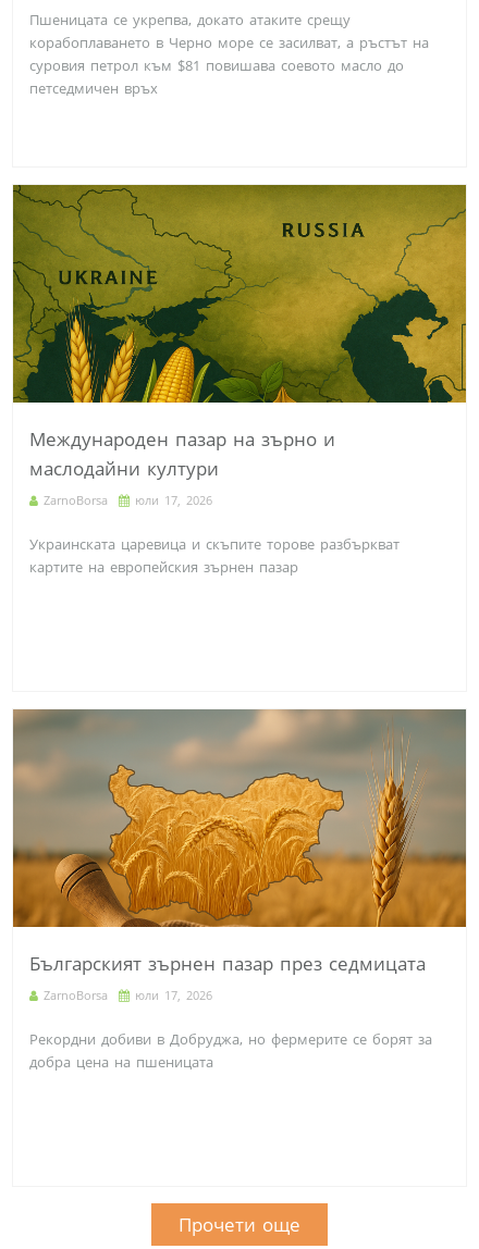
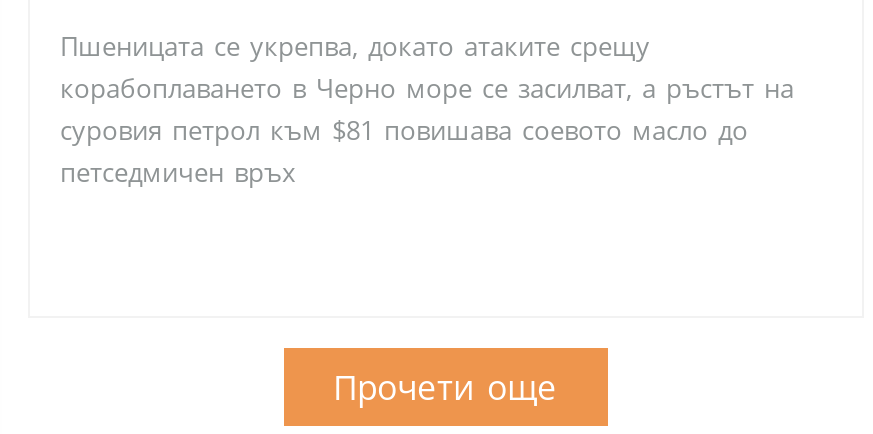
- [image]
- Международен пазар на зърно и
- маслодайни култури
- ZarnoBorsa
- юли 17, 2026
- Украинската царевица и скъпите торове разбъркват
- картите на европейския зърнен пазар

- [image]
- Българският зърнен пазар през седмицата
- ZarnoBorsa
- юли 17, 2026
- Рекордни добиви в Добруджа, но фермерите се борят за
- добра цена на пшеницата
